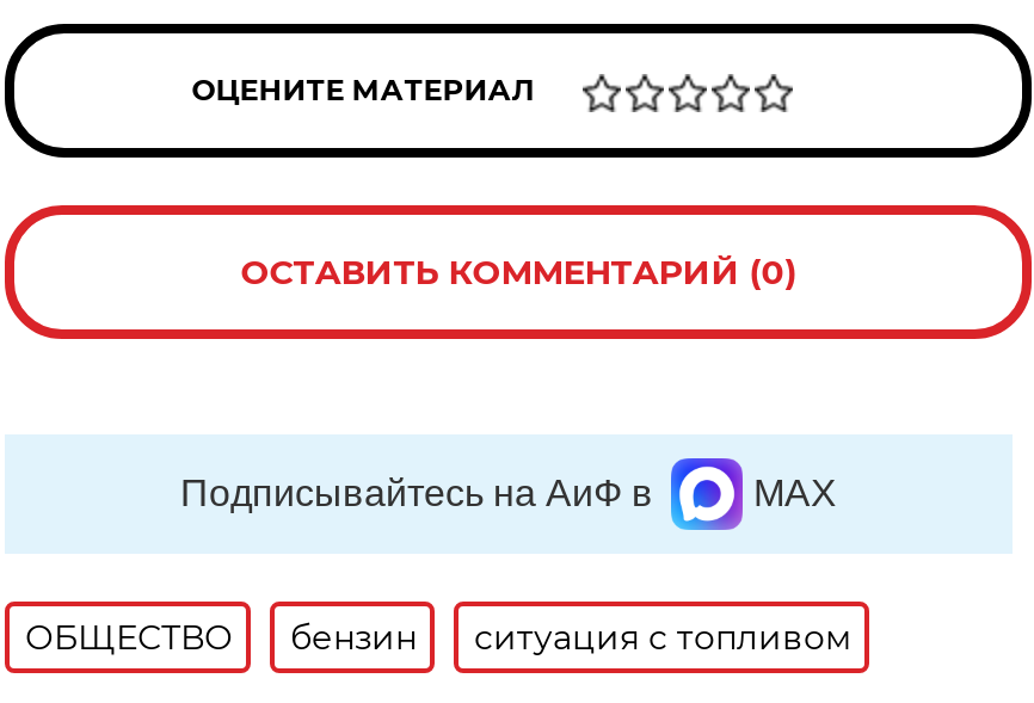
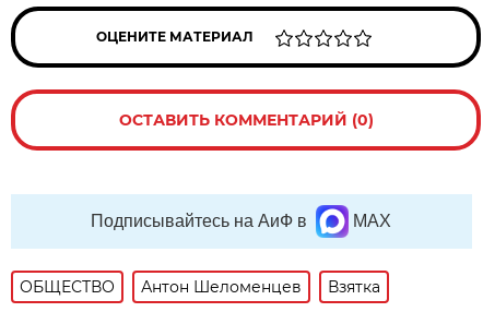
- бензин
- ситуация с топливом
+ Антон Шеломенцев
+ Взятка
